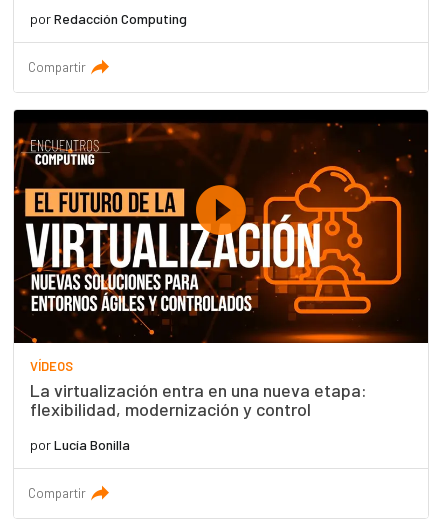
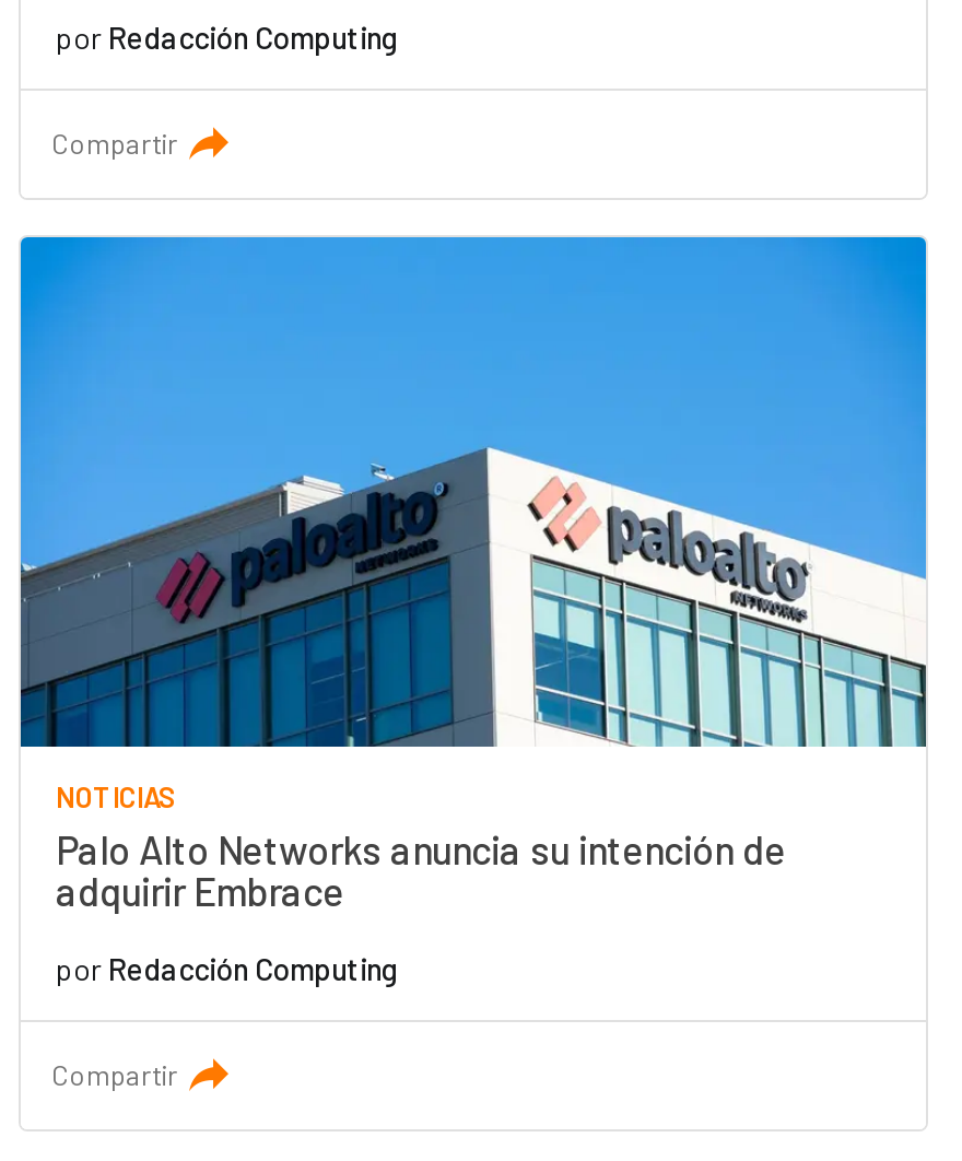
- [image]
- VÍDEOS
- La virtualización entra en una nueva etapa:
- flexibilidad, modernización y control
+ [image]
+ NOTICIAS
+ Palo Alto Networks anuncia su intención de
+ adquirir Embrace

- por Lucía Bonilla
+ por Redacción Computing
